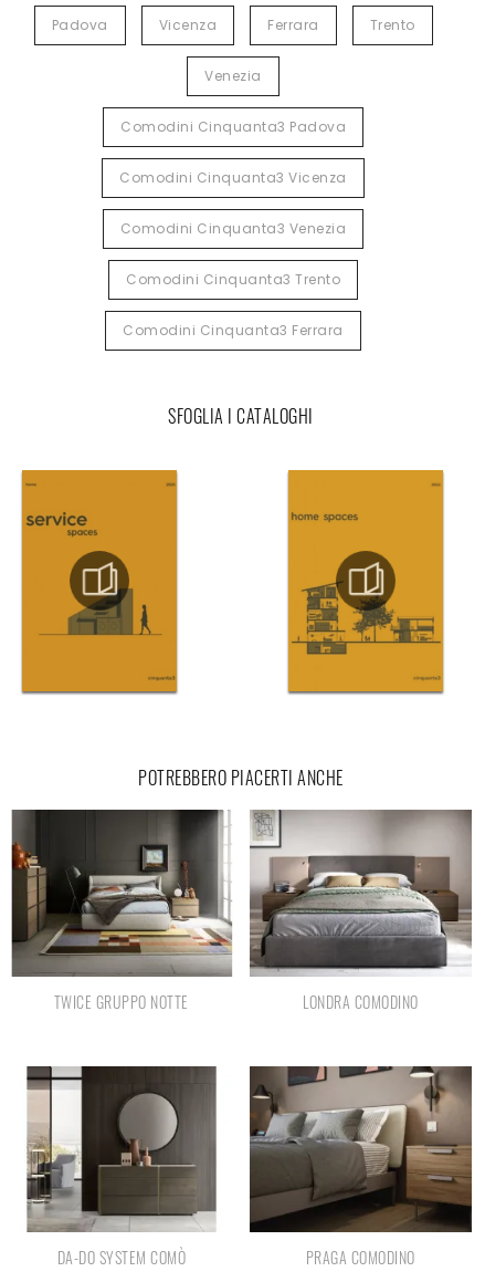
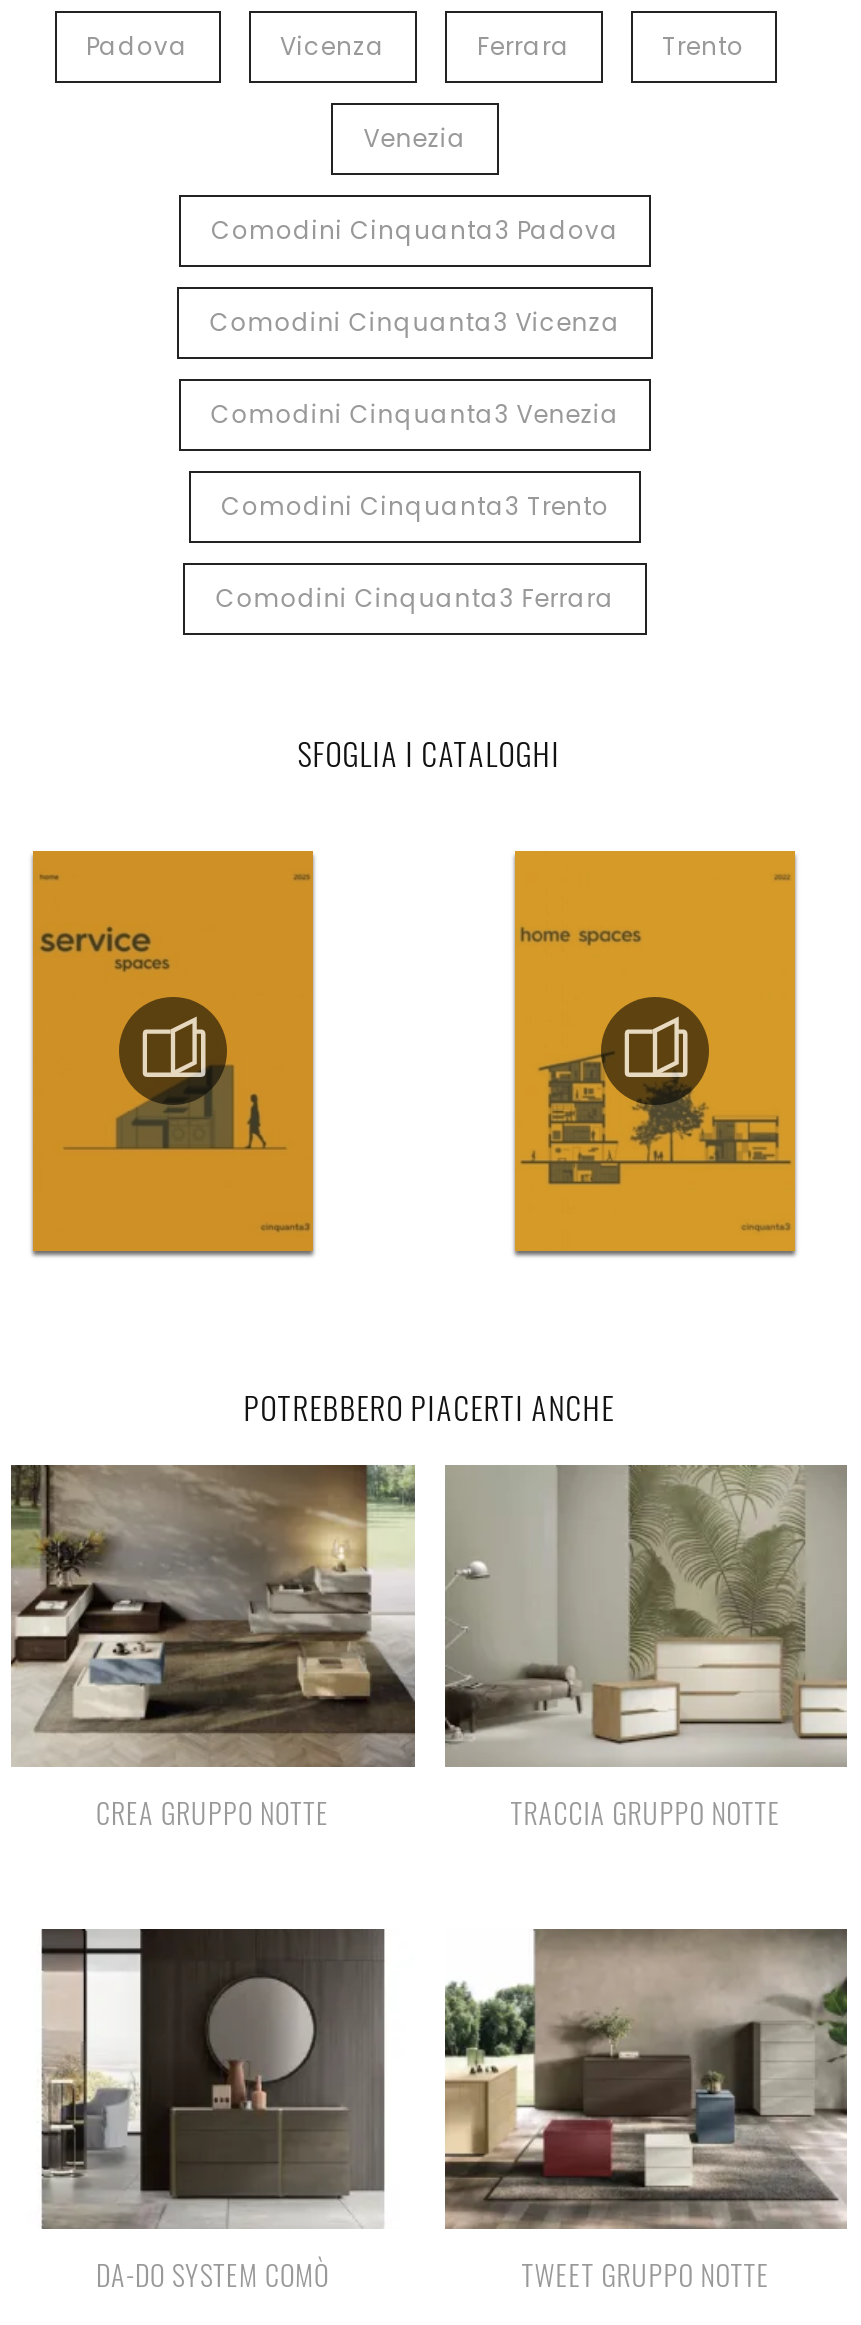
- [image]
- TWICE GRUPPO NOTTE
- LONDRA COMODINO
+ [image]
+ CREA GRUPPO NOTTE
+ TRACCIA GRUPPO NOTTE

- [image]
+ [image]

- [image]
- PRAGA COMODINO
+ [image]
+ TWEET GRUPPO NOTTE
